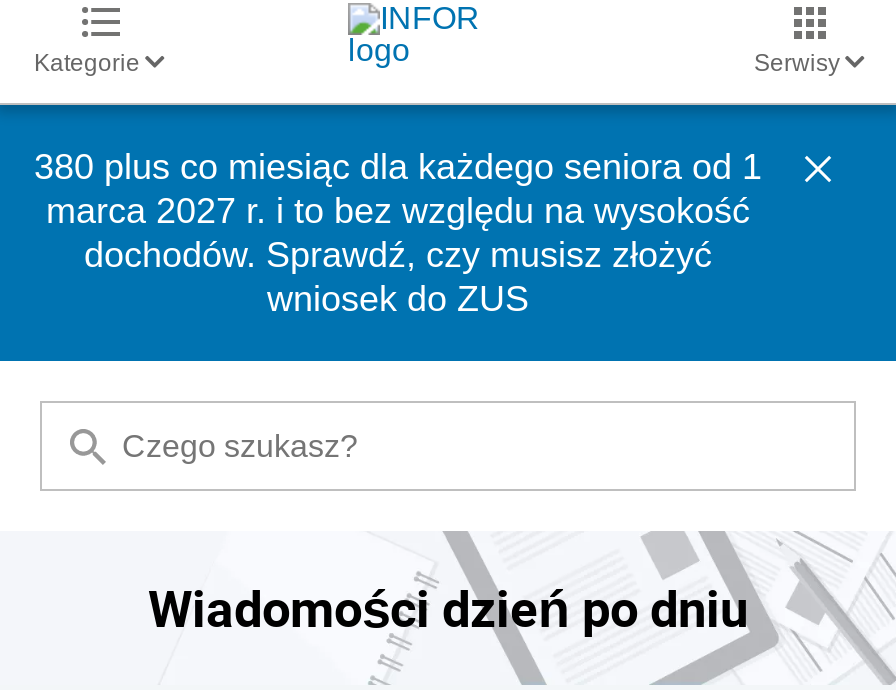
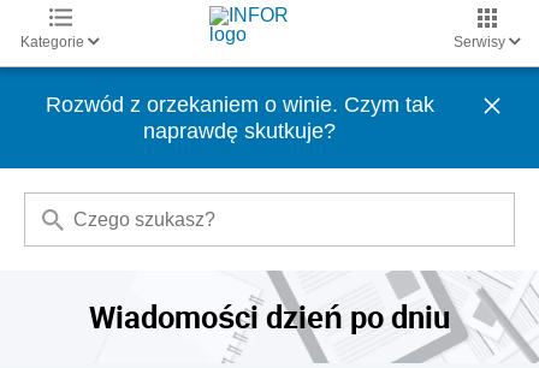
- 380 plus co miesiąc dla każdego seniora od 1
- marca 2027 r. i to bez względu na wysokość
- dochodów. Sprawdź, czy musisz złożyć
- wniosek do ZUS
+ Rozwód z orzekaniem o winie. Czym tak
+ naprawdę skutkuje?
